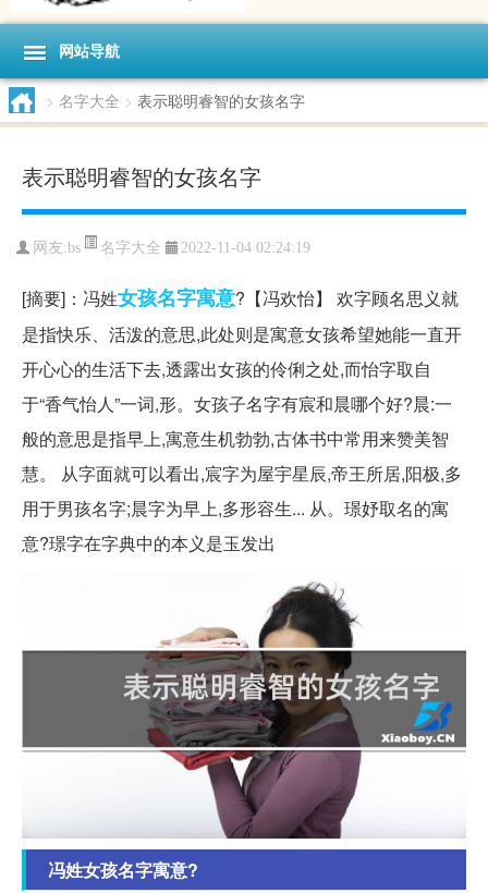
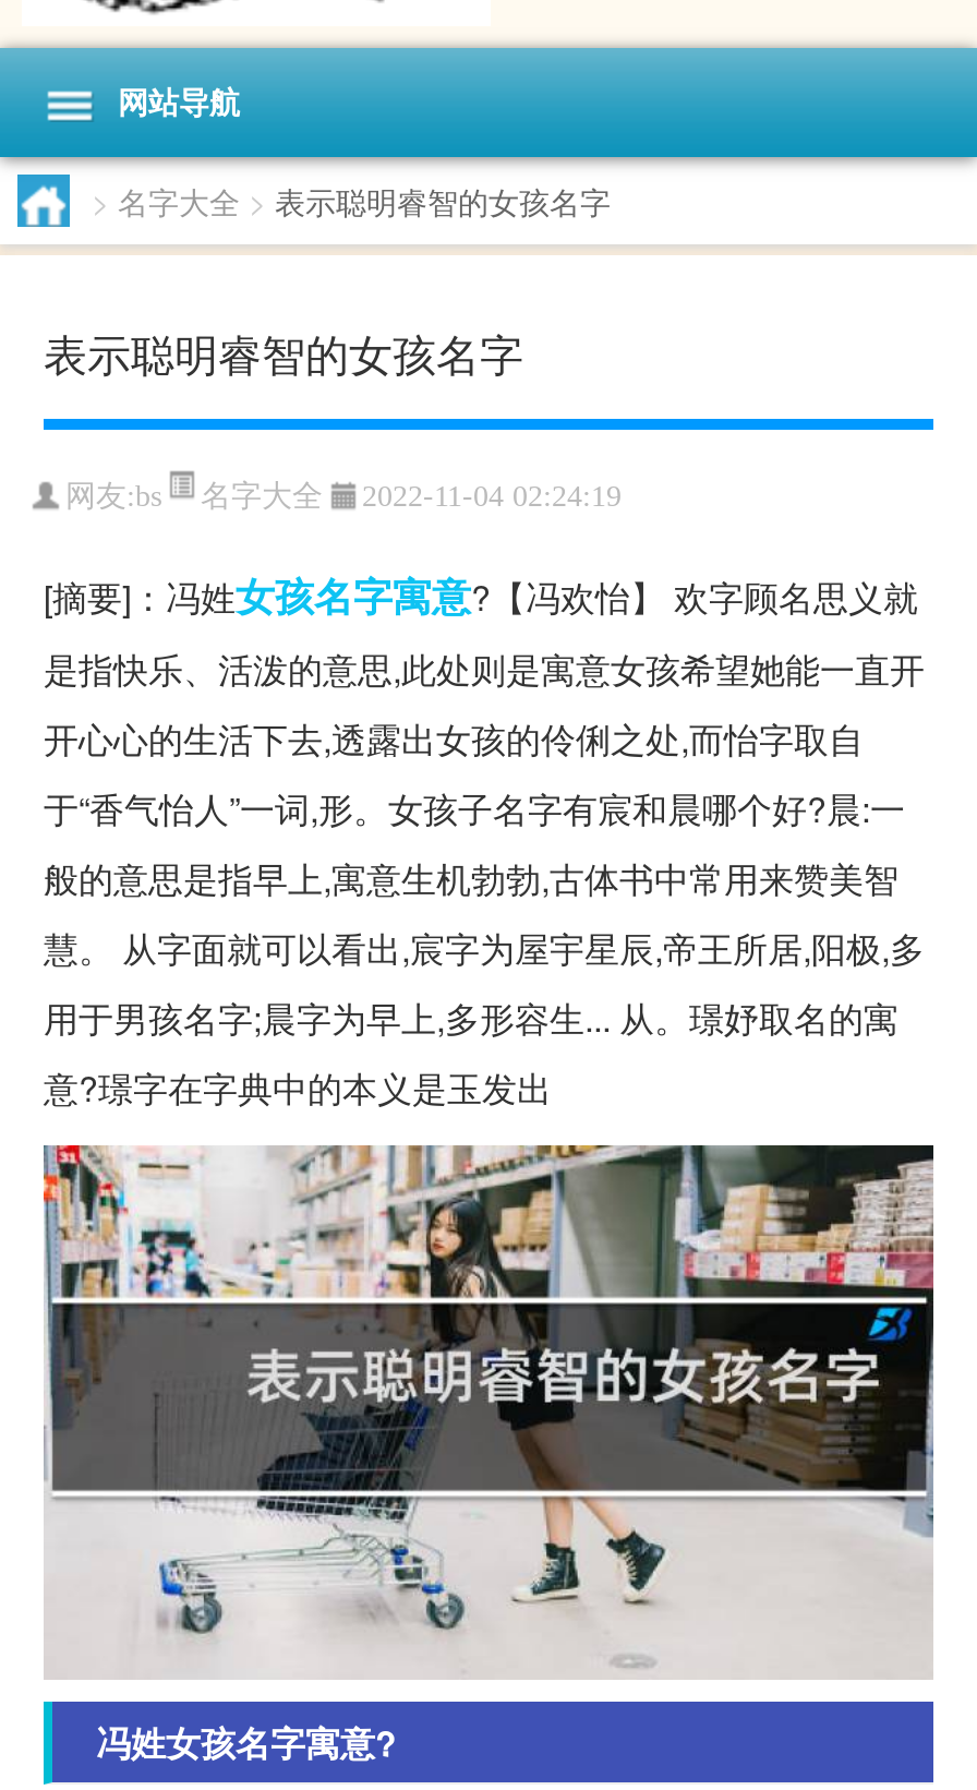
- [image]
+ [image]
